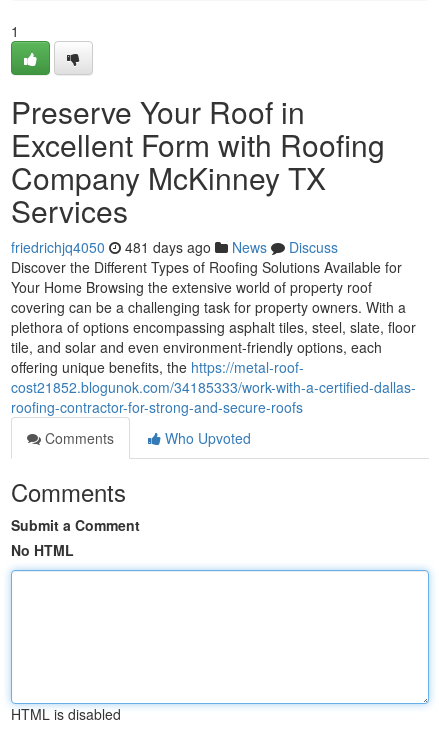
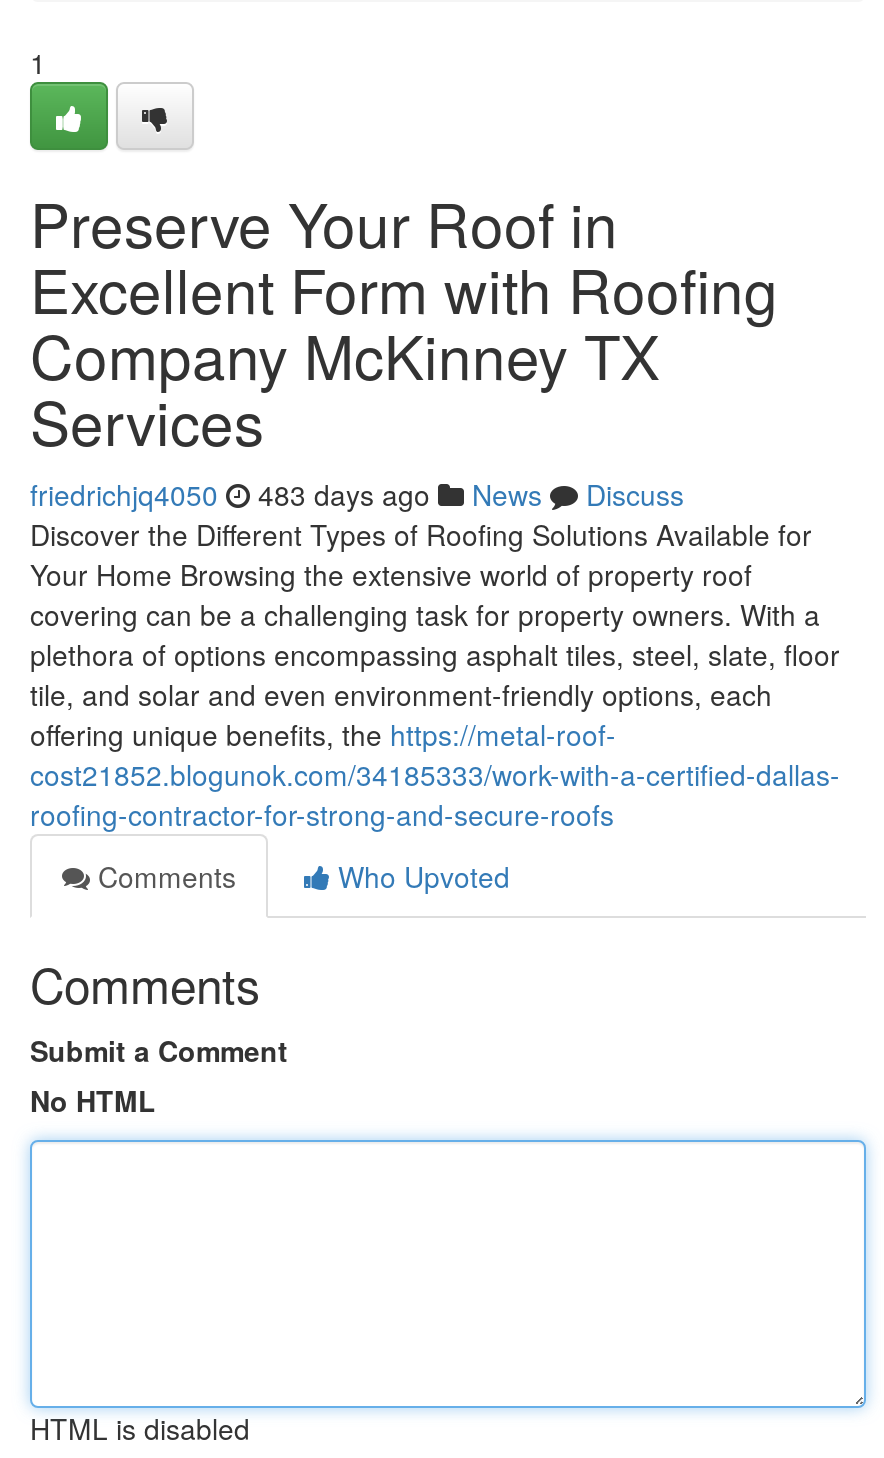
- friedrichjq4050 481 days ago News Discuss
+ friedrichjq4050 483 days ago News Discuss
